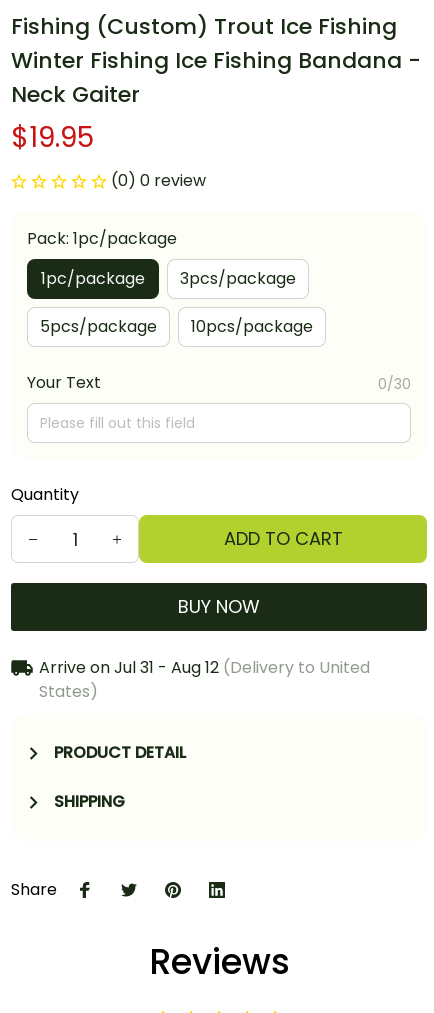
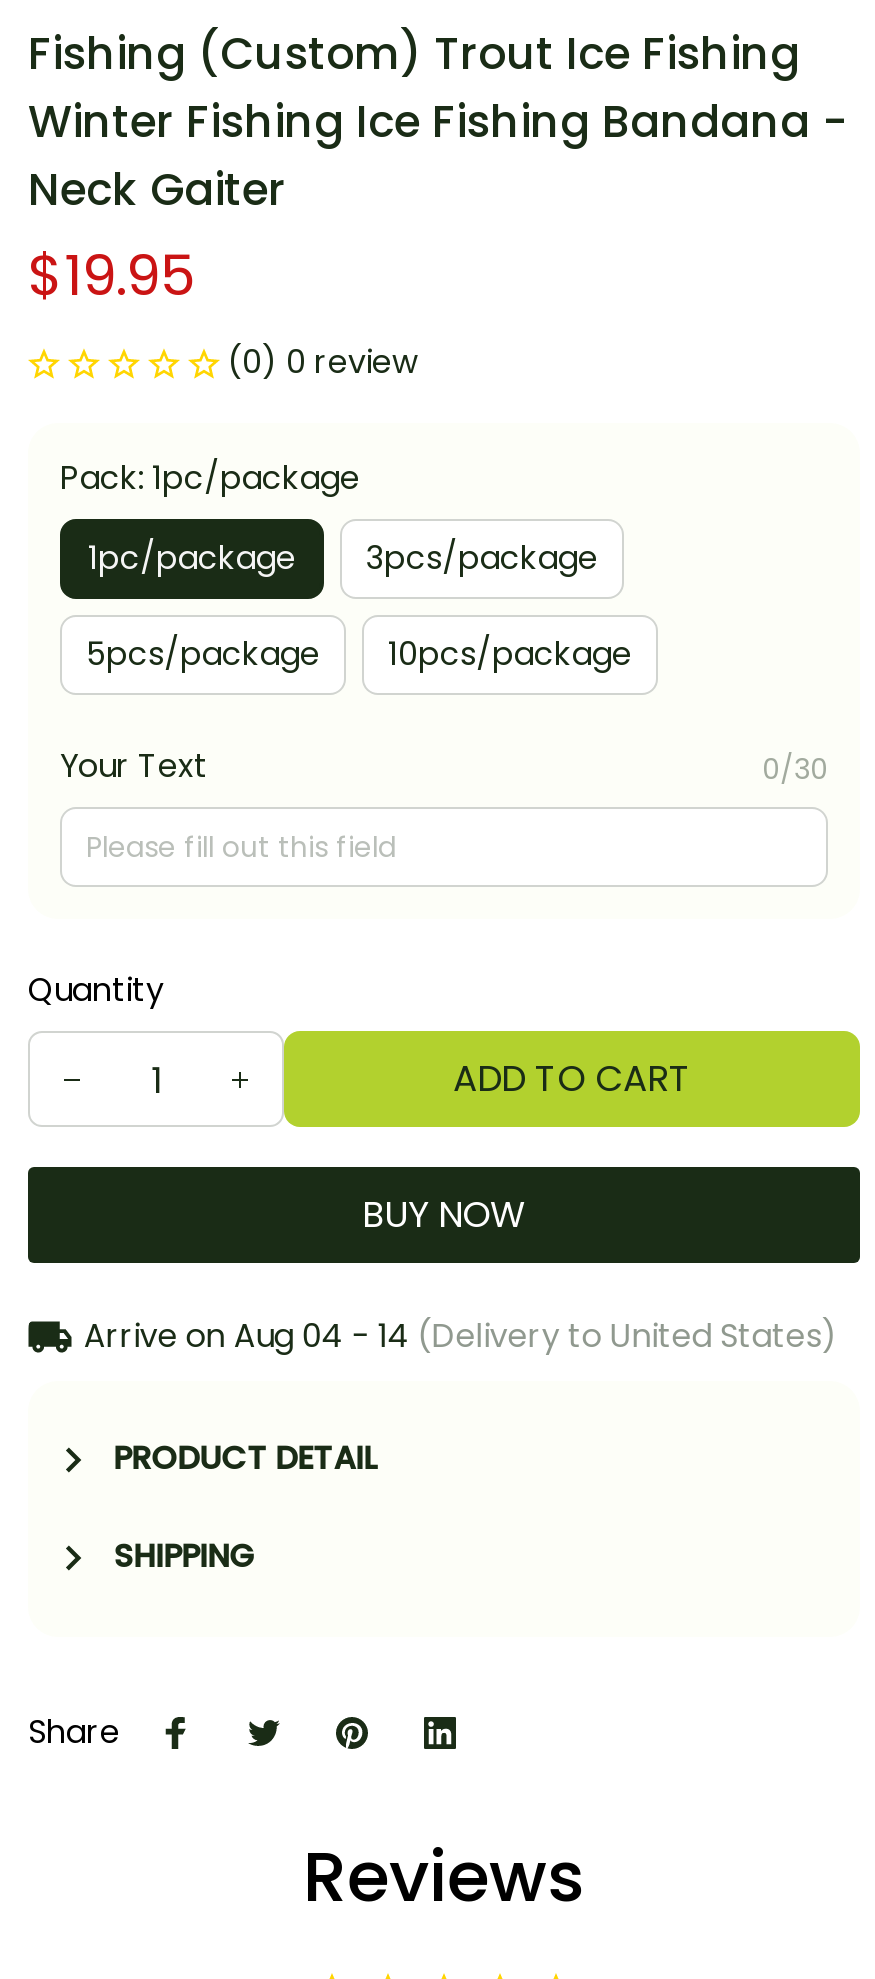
- Arrive on Jul 31 - Aug 12 (Delivery to United
- States)
+ Arrive on Aug 04 - 14 (Delivery to United States)
